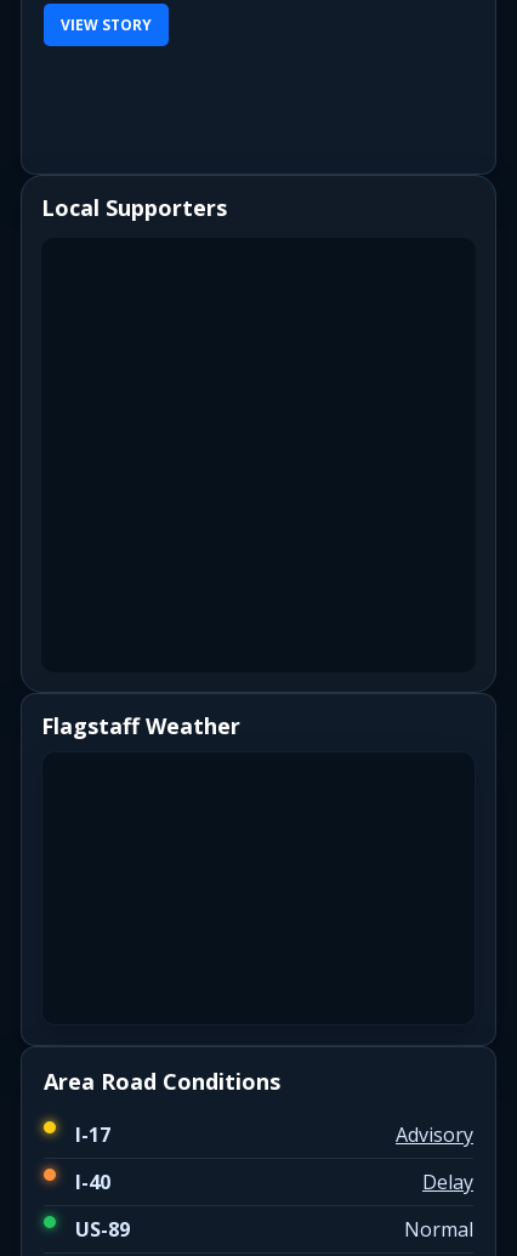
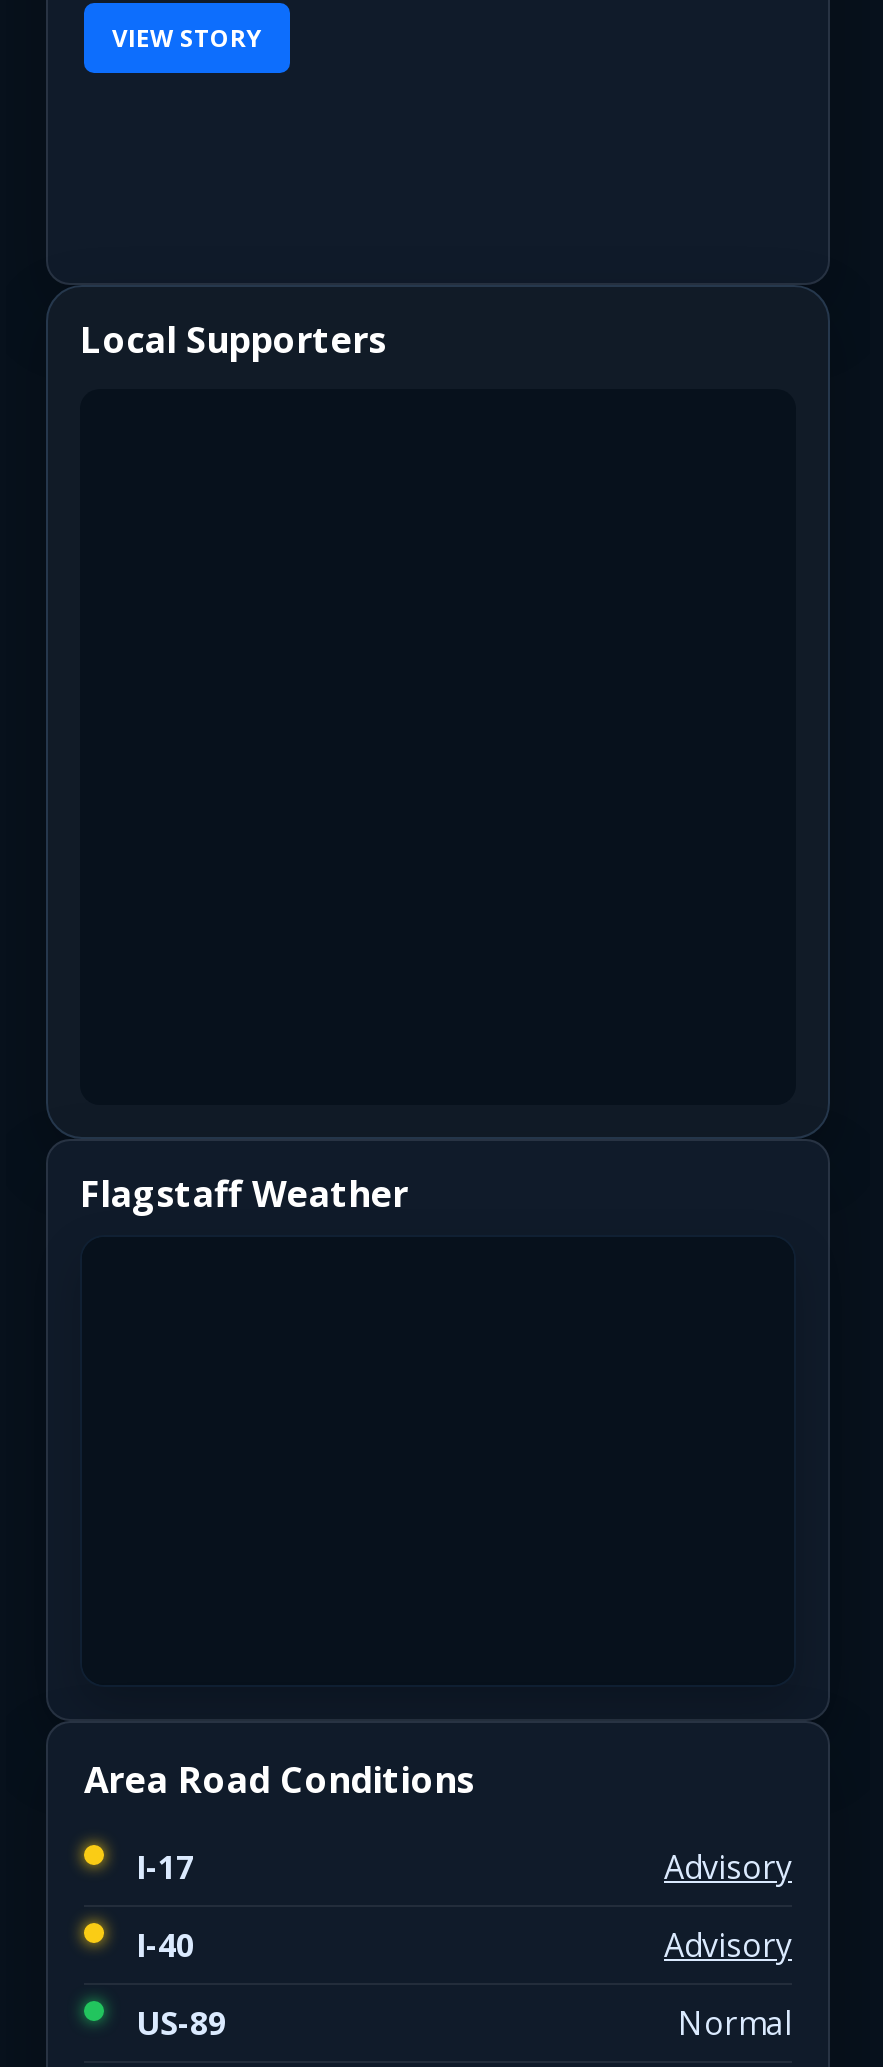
- Delay
+ Advisory
